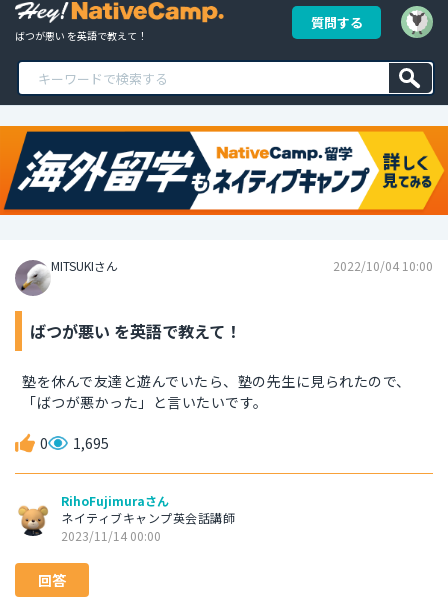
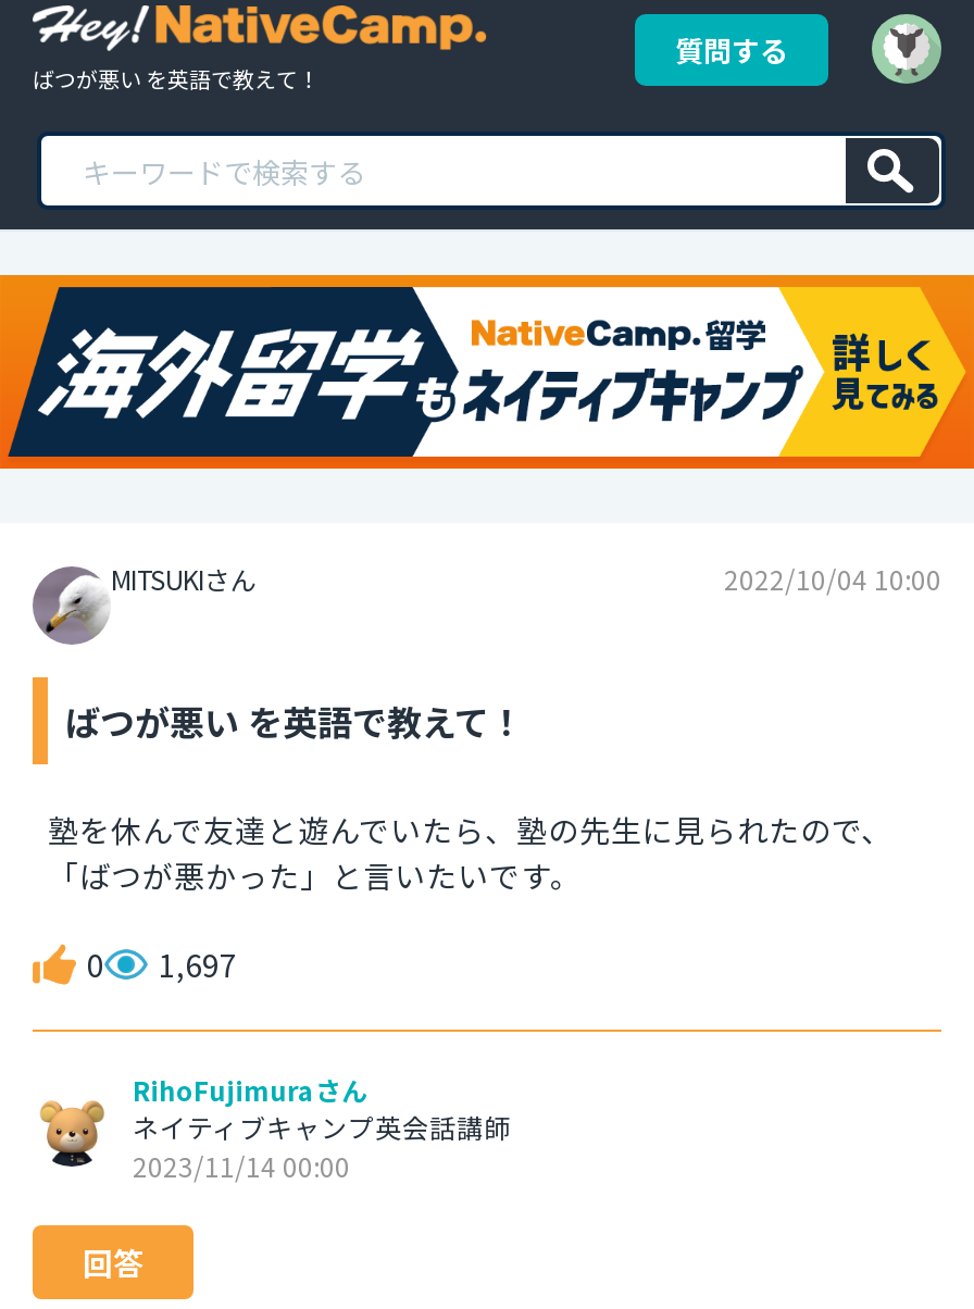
- 0 1,695
+ 0 1,697
